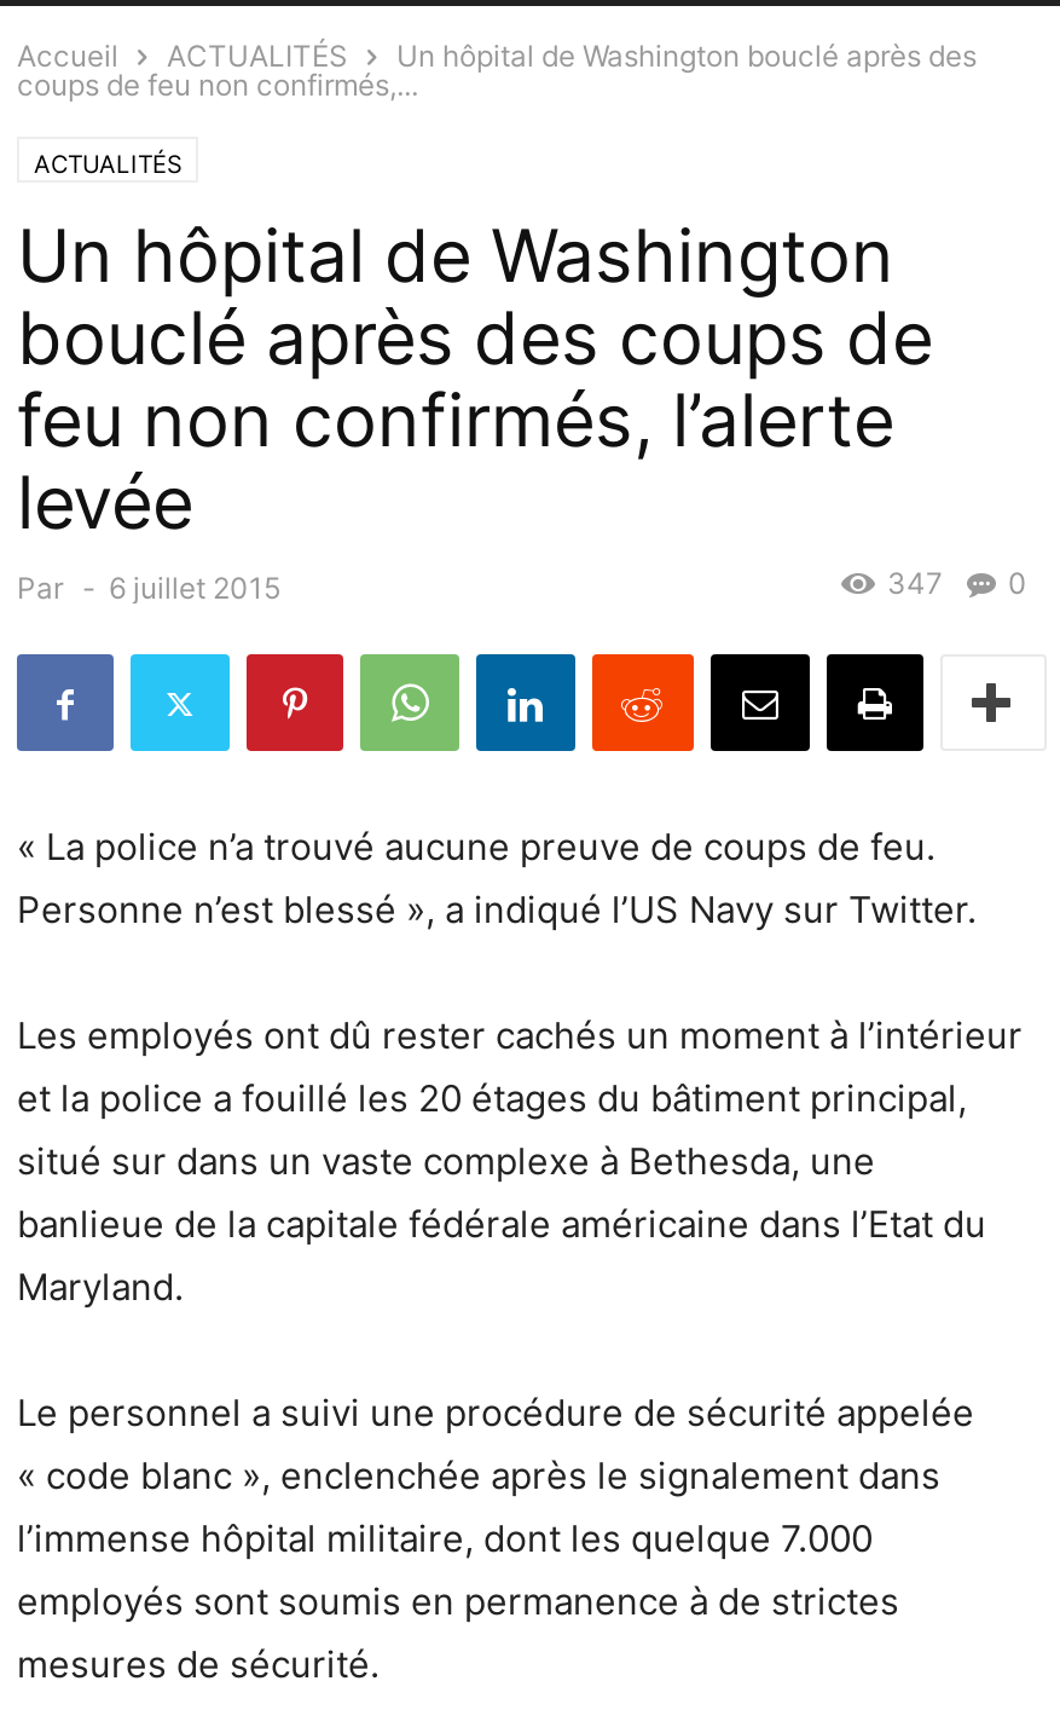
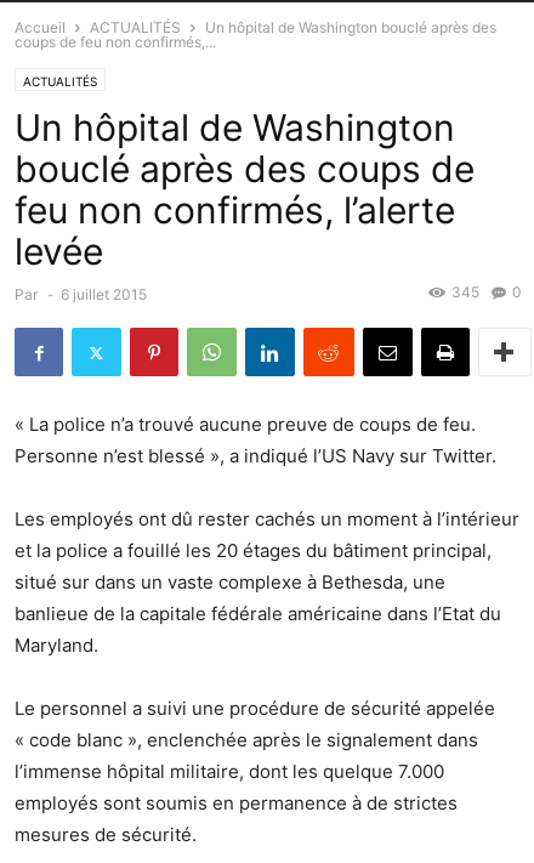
- 347 0
+ 345 0
